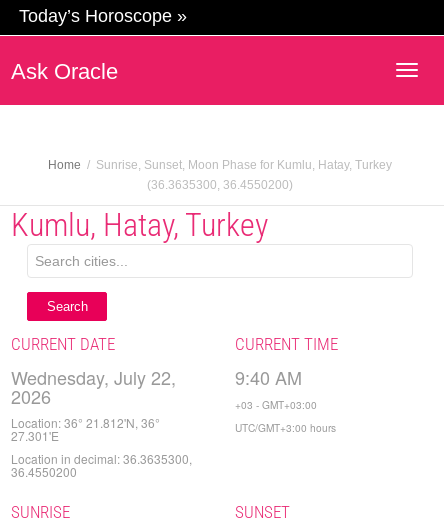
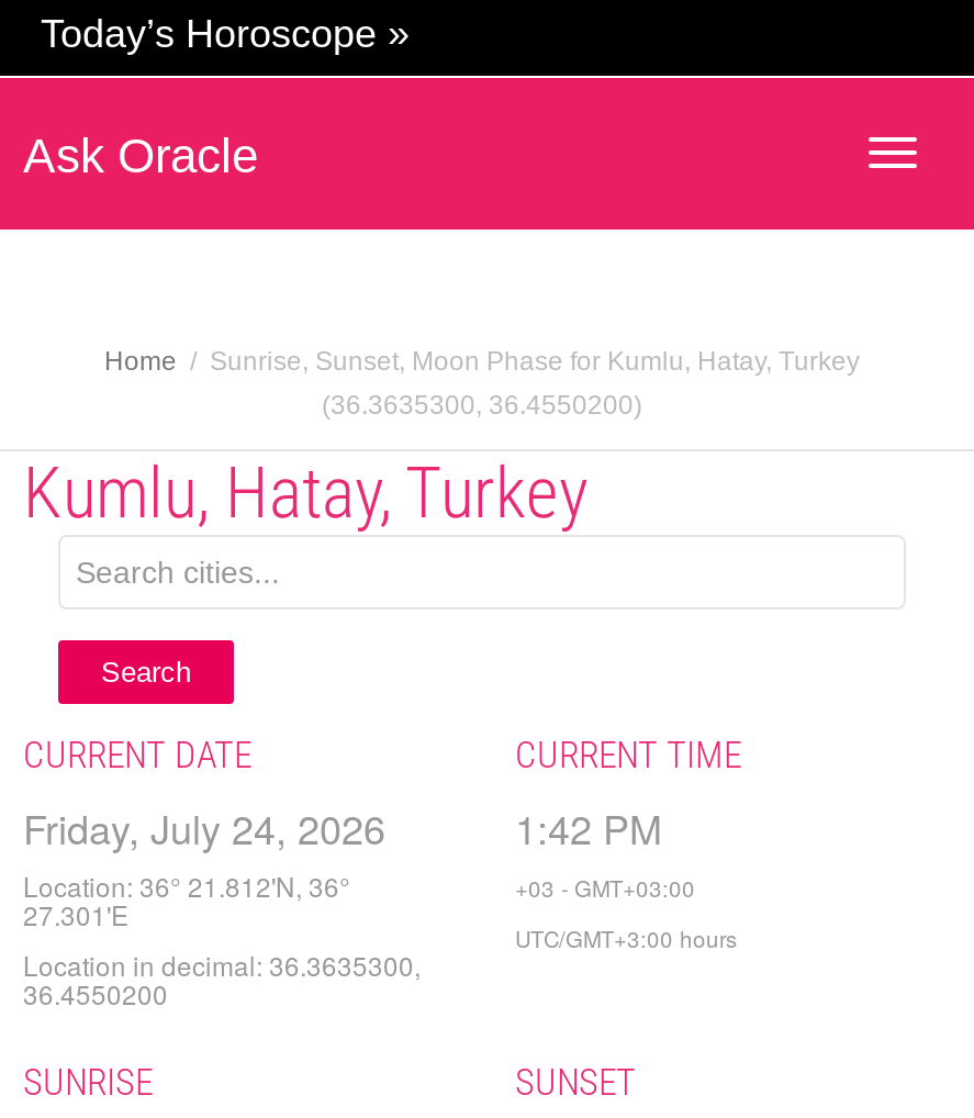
- Wednesday, July 22,
- 2026
+ Friday, July 24, 2026

- 9:40 AM
+ 1:42 PM
